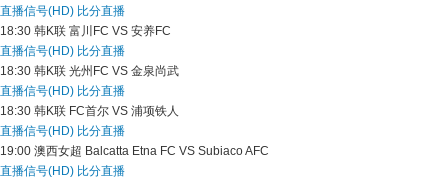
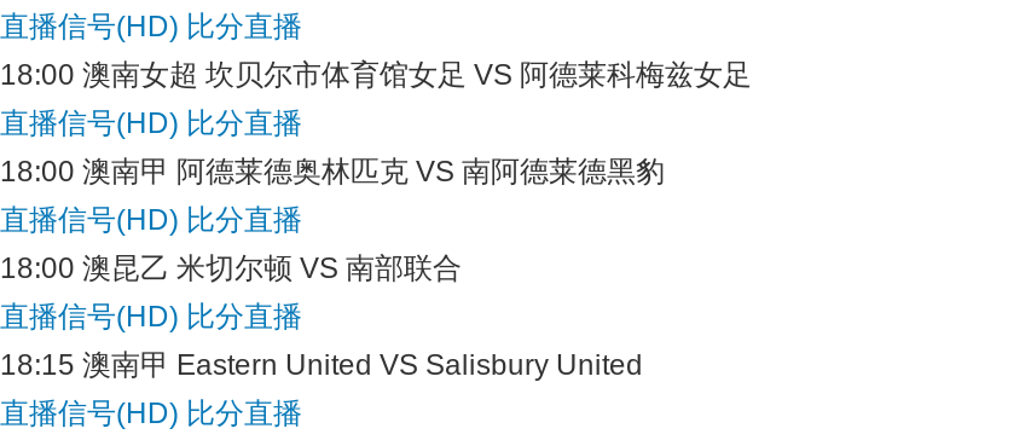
- 18:30 韩K联富川FC VS 安养FC
+ 18:00 澳南女超坎贝尔市体育馆女足 VS 阿德莱科梅兹女足

- 18:30 韩K联光州FC VS 金泉尚武
+ 18:00 澳南甲阿德莱德奥林匹克 VS 南阿德莱德黑豹

- 18:30 韩K联FC首尔 VS 浦项铁人
+ 18:00 澳昆乙米切尔顿 VS 南部联合

- 19:00 澳西女超Balcatta Etna FC VS Subiaco AFC
+ 18:15 澳南甲Eastern United VS Salisbury United
